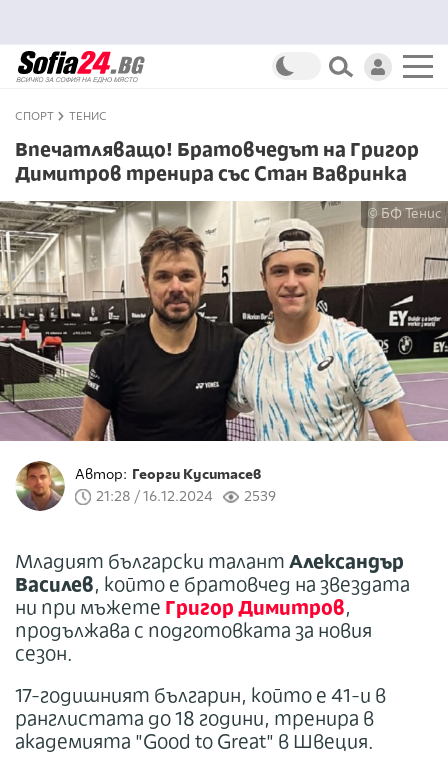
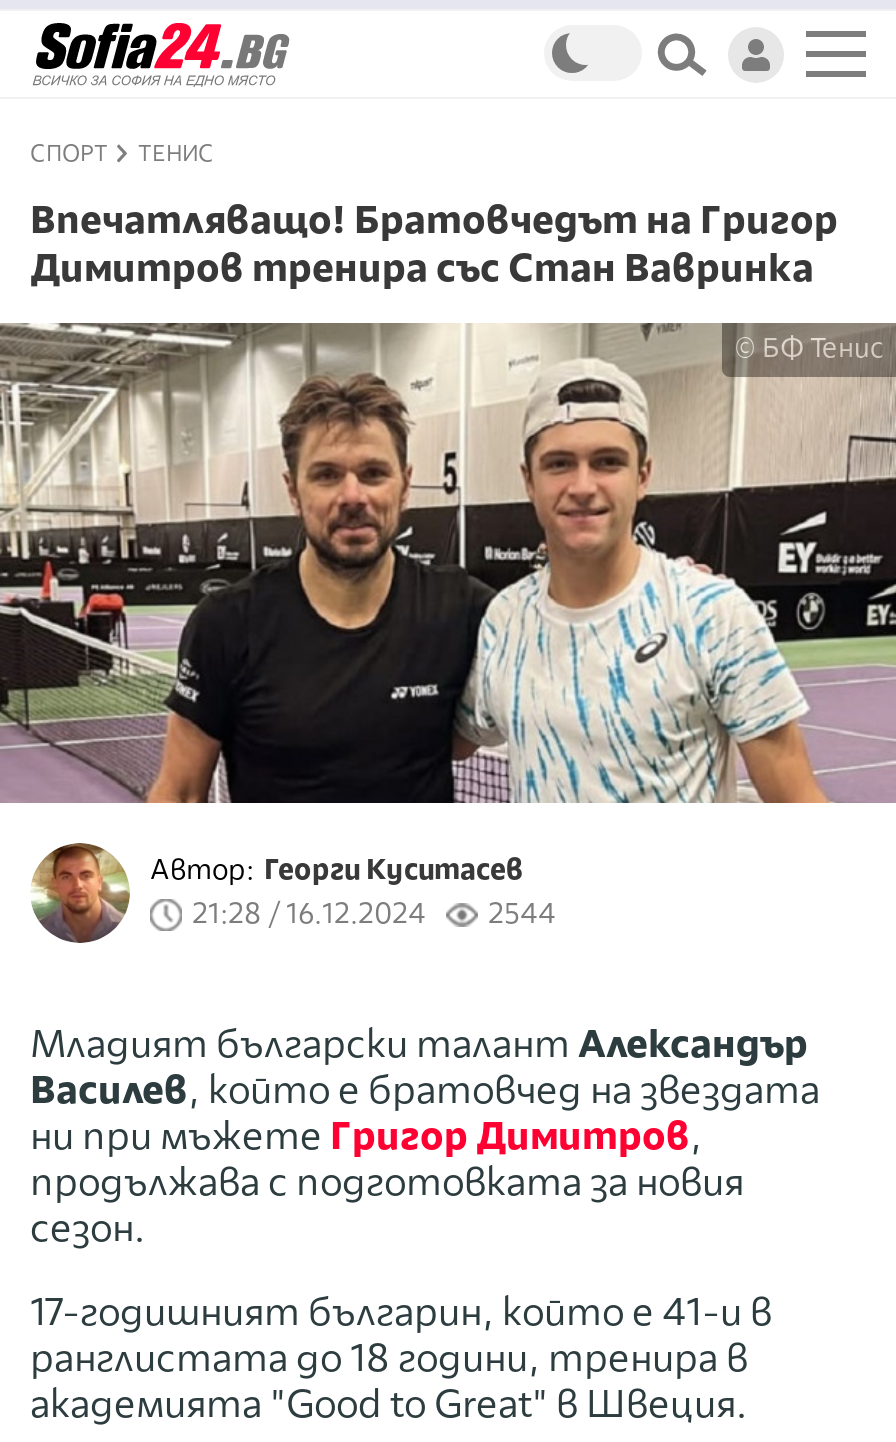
- 21:28 / 16.12.2024 2539
+ 21:28 / 16.12.2024 2544
